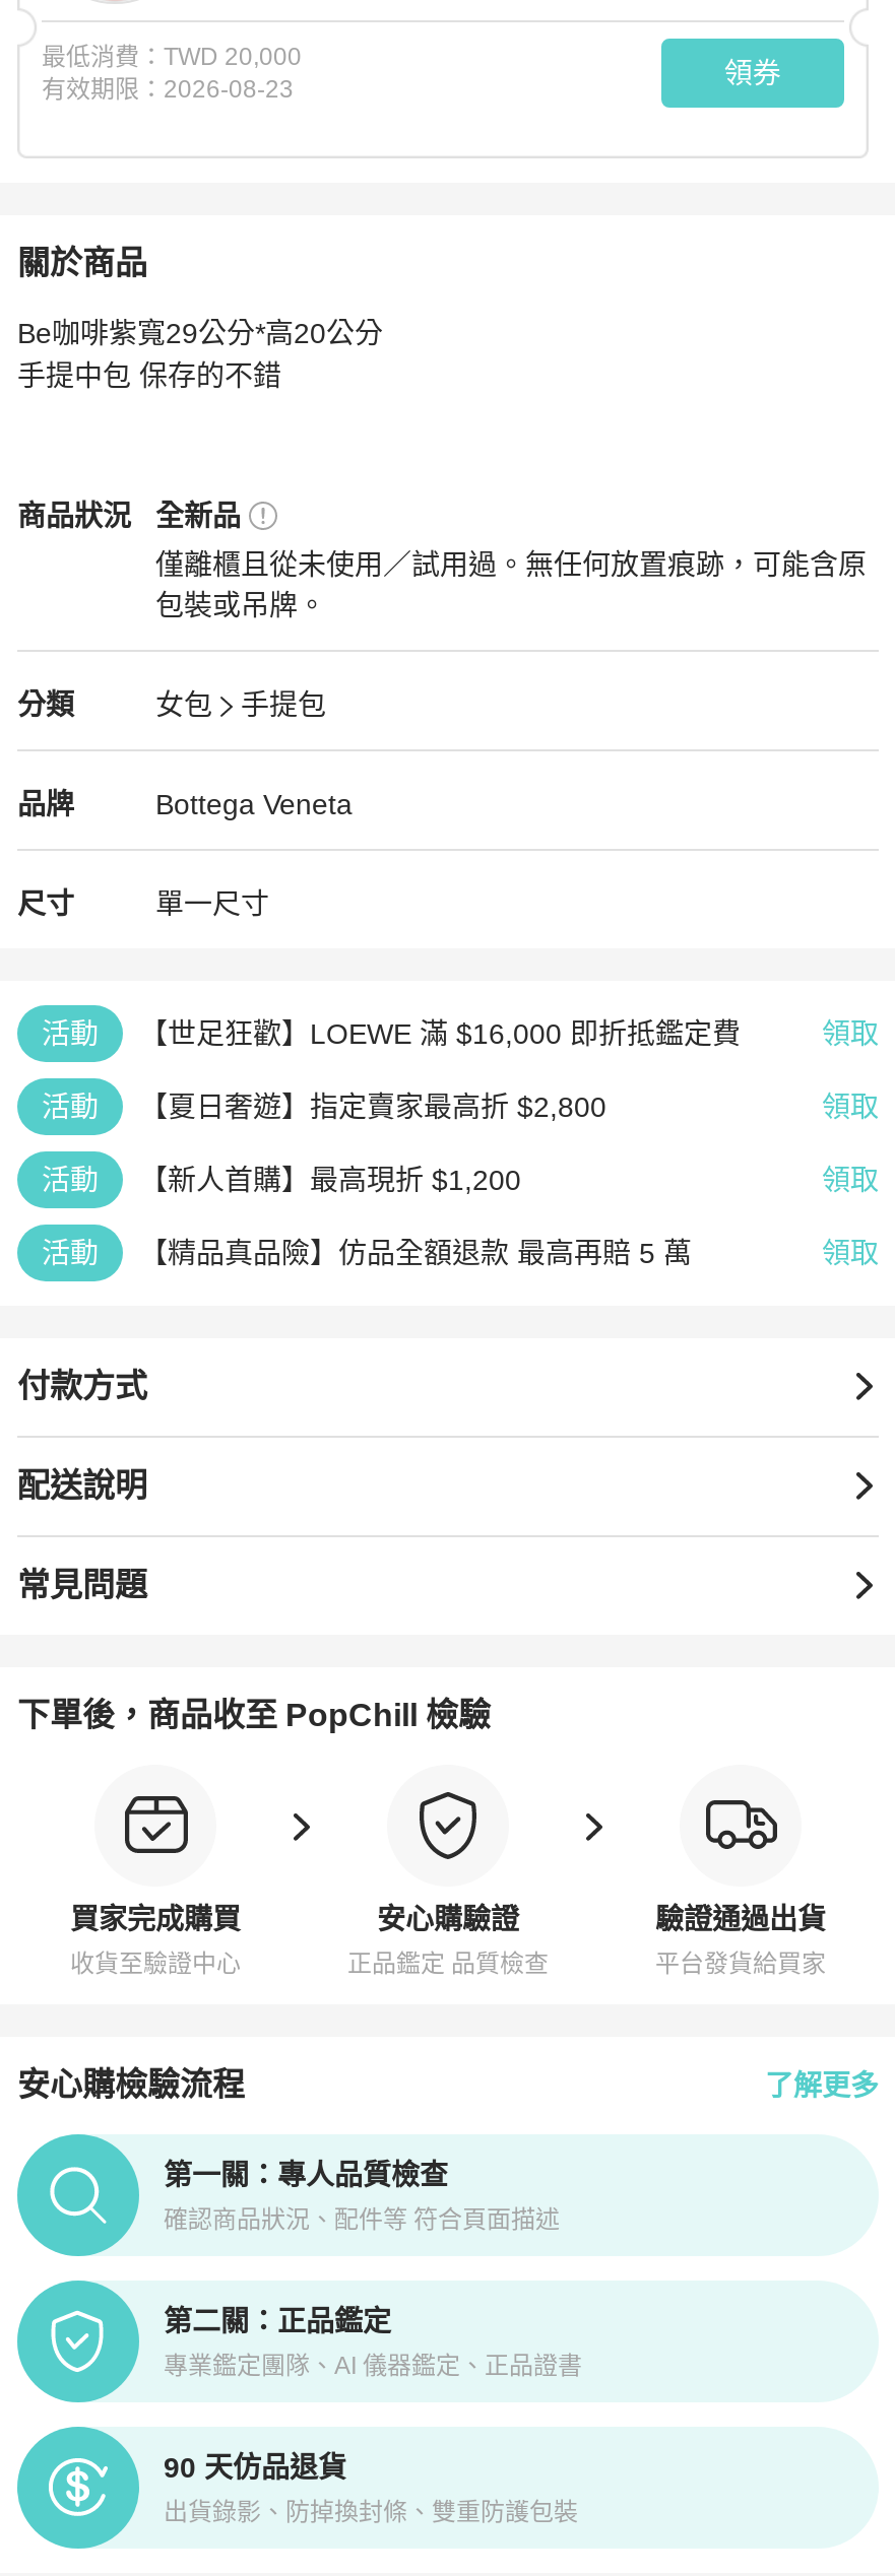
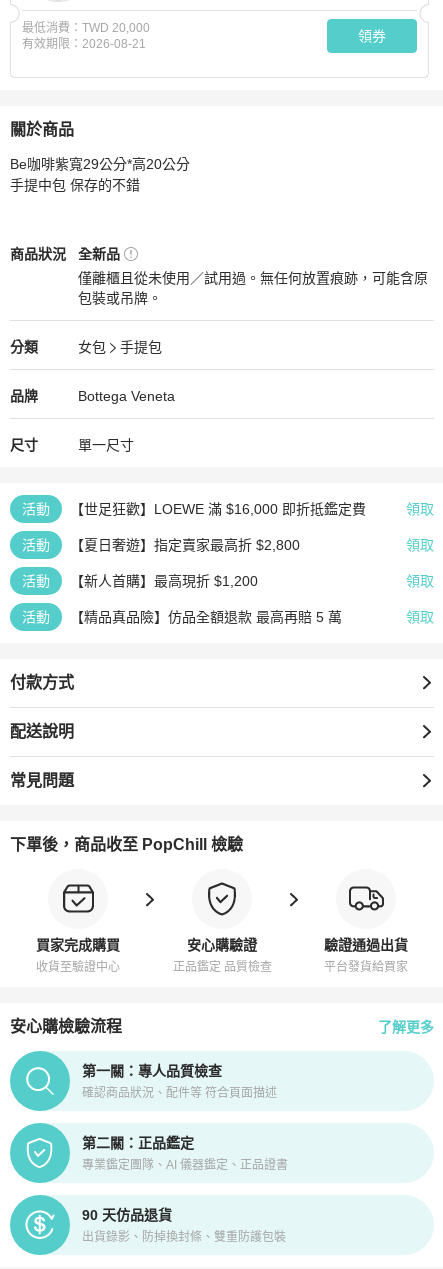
- 有效期限：2026-08-23
+ 有效期限：2026-08-21
